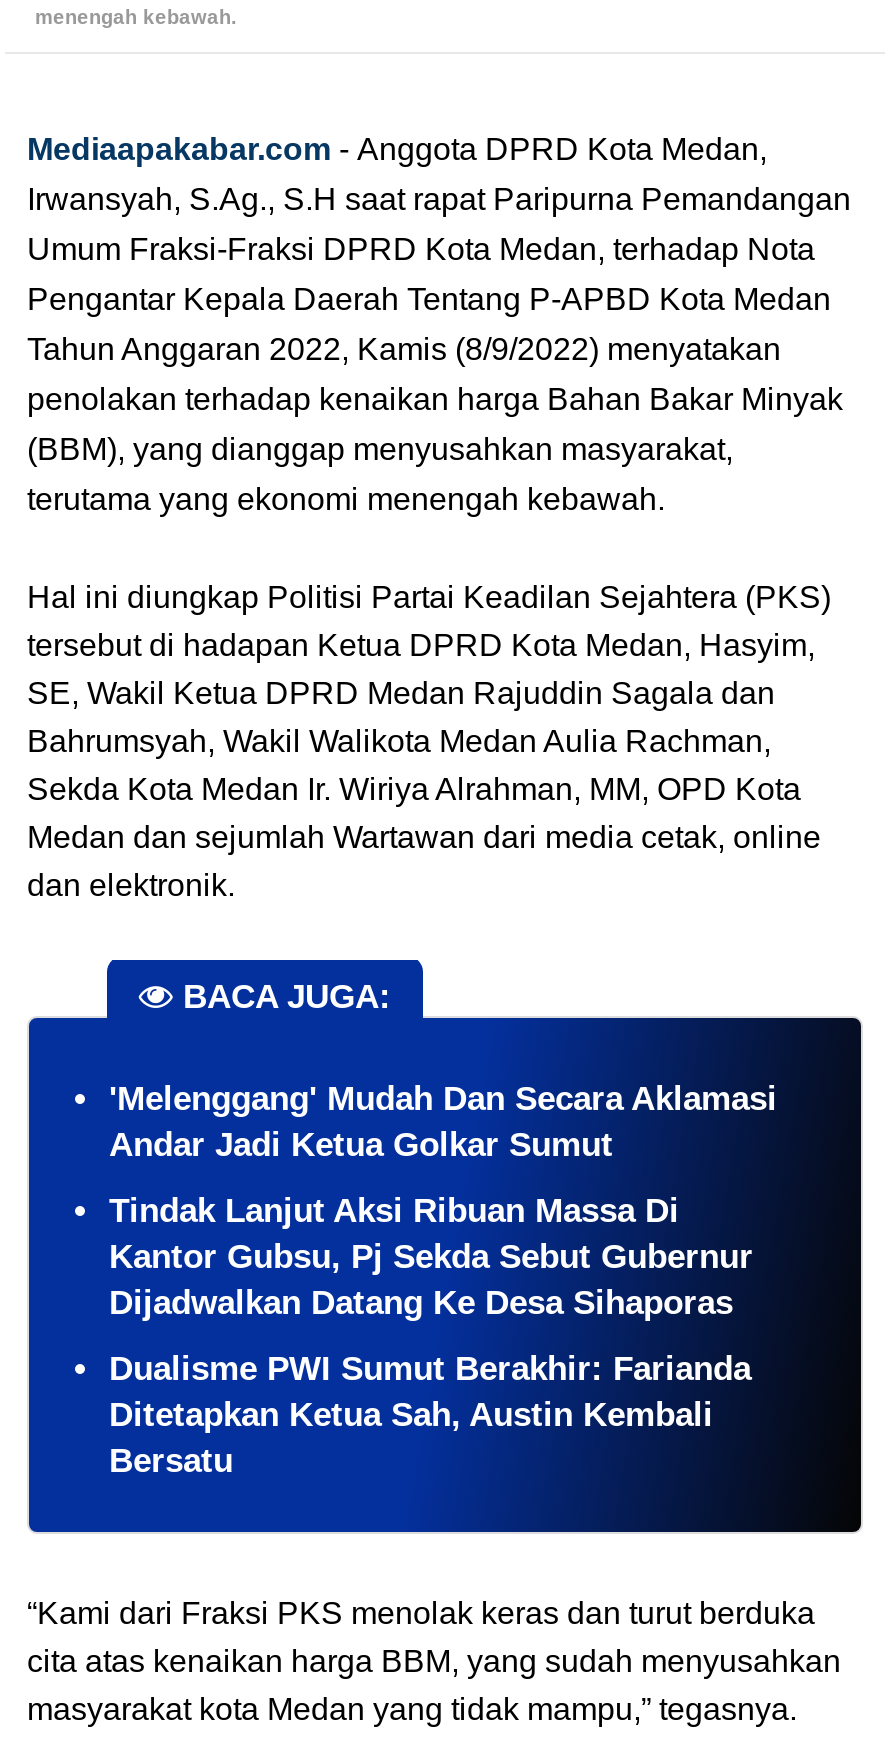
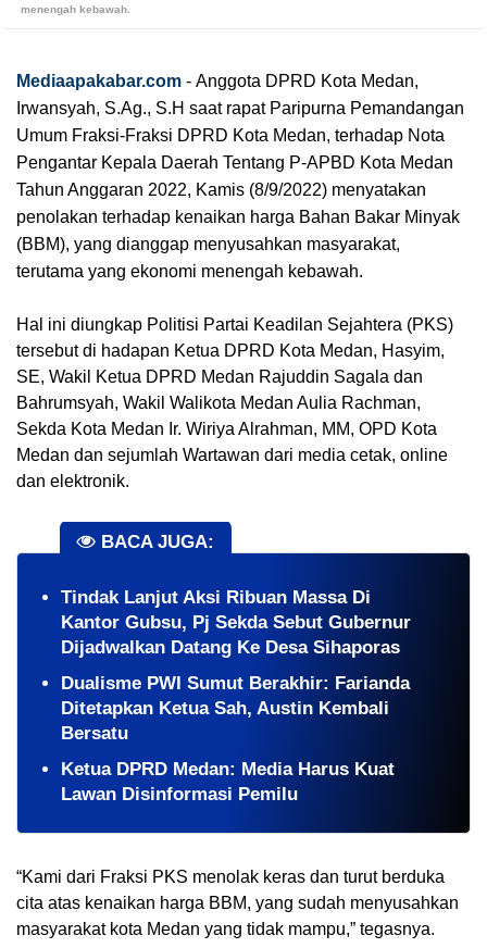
- 'Melenggang' Mudah Dan Secara Aklamasi
- Andar Jadi Ketua Golkar Sumut

moved up: Tindak Lanjut Aksi Ribuan Massa Di | Kantor Gubsu, Pj Sekda Sebut Gubernur | Dijadwalkan Datang Ke Desa Sihaporas | Dualisme PWI Sumut Berakhir: Farianda | Ditetapkan Ketua Sah, Austin Kembali | Bersatu

+ Ketua DPRD Medan: Media Harus Kuat
+ Lawan Disinformasi Pemilu
